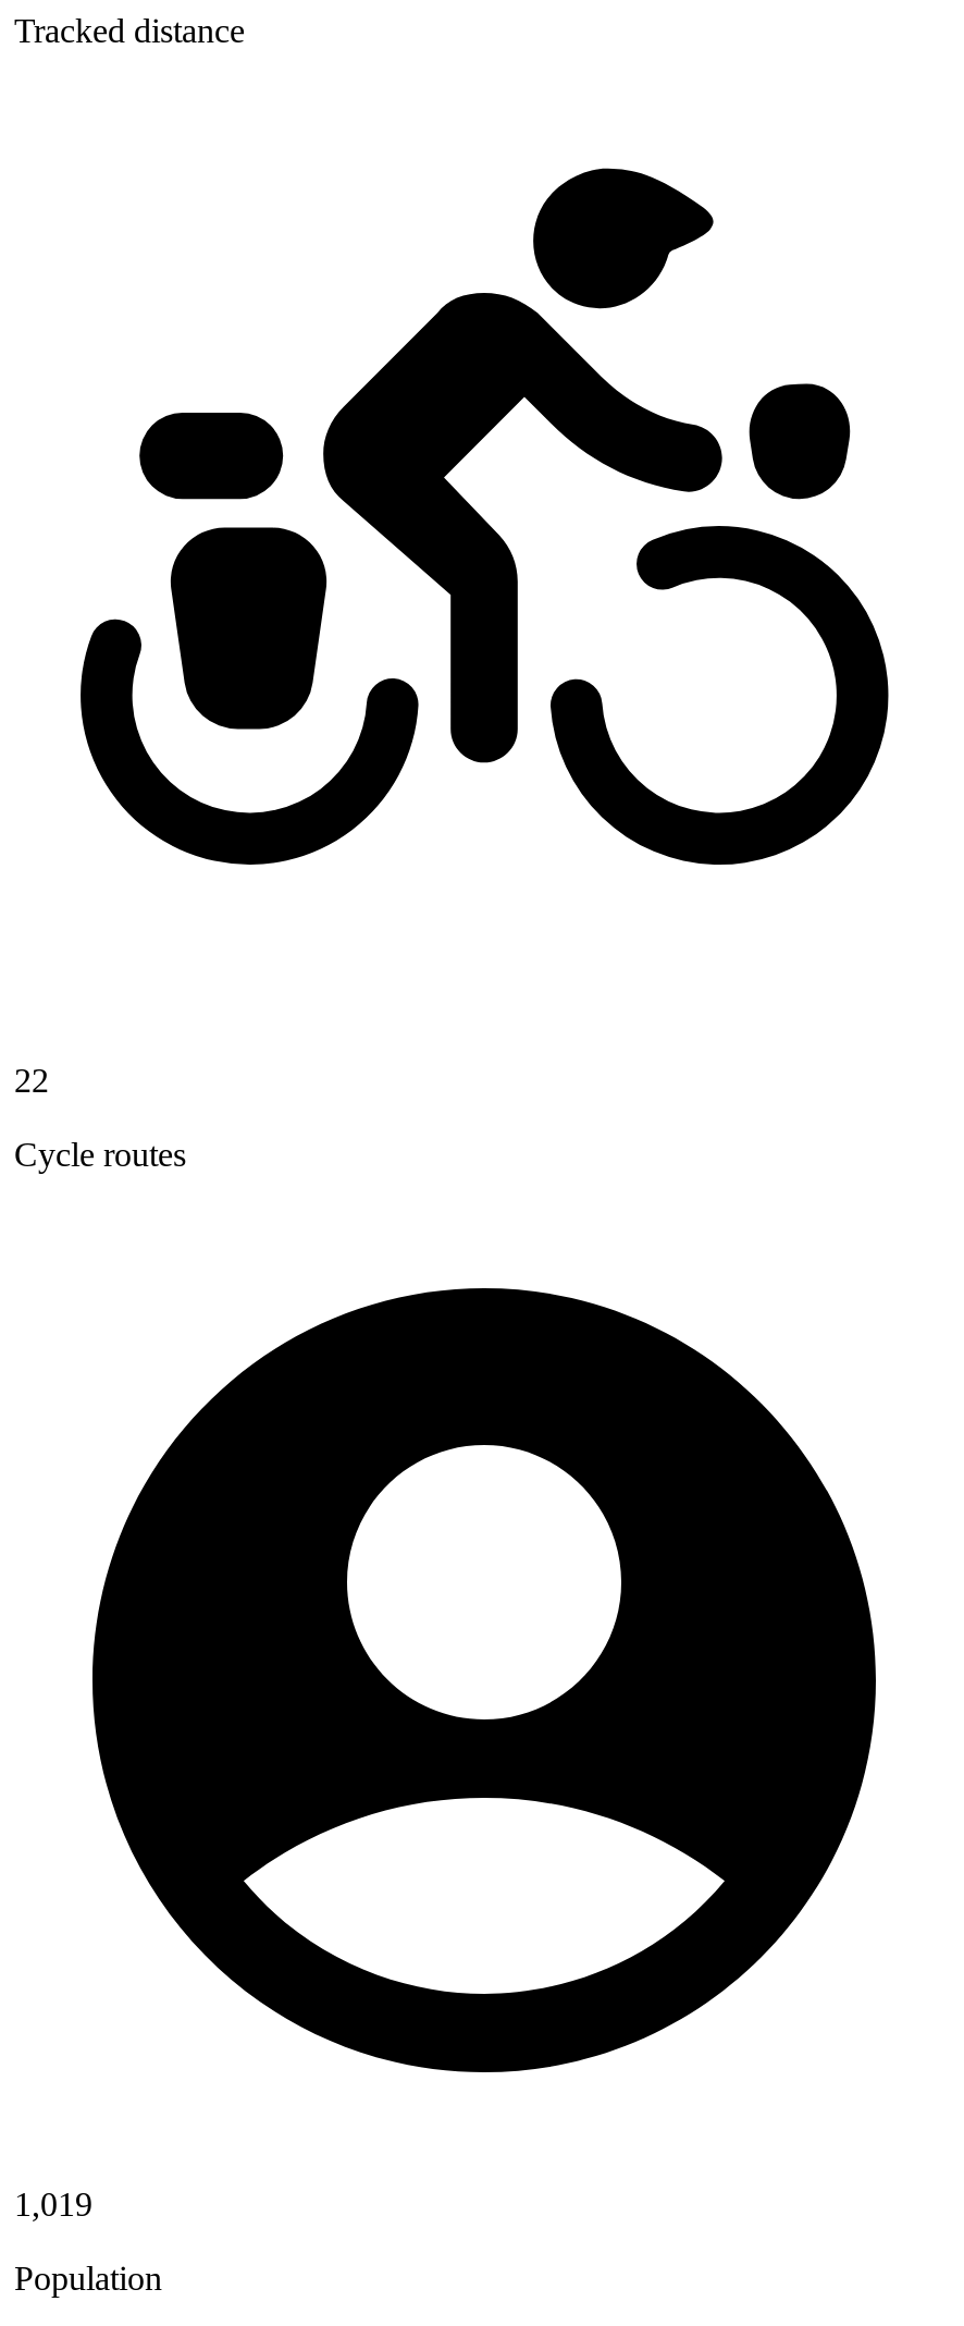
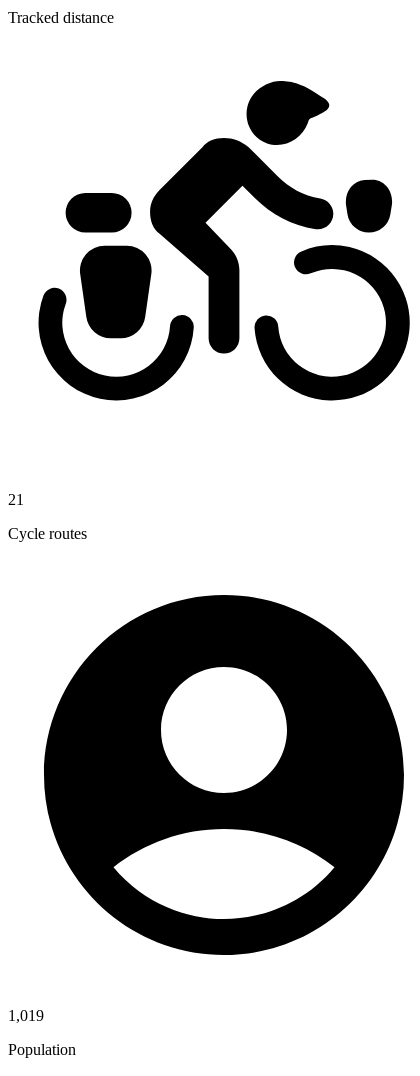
- 22
+ 21
